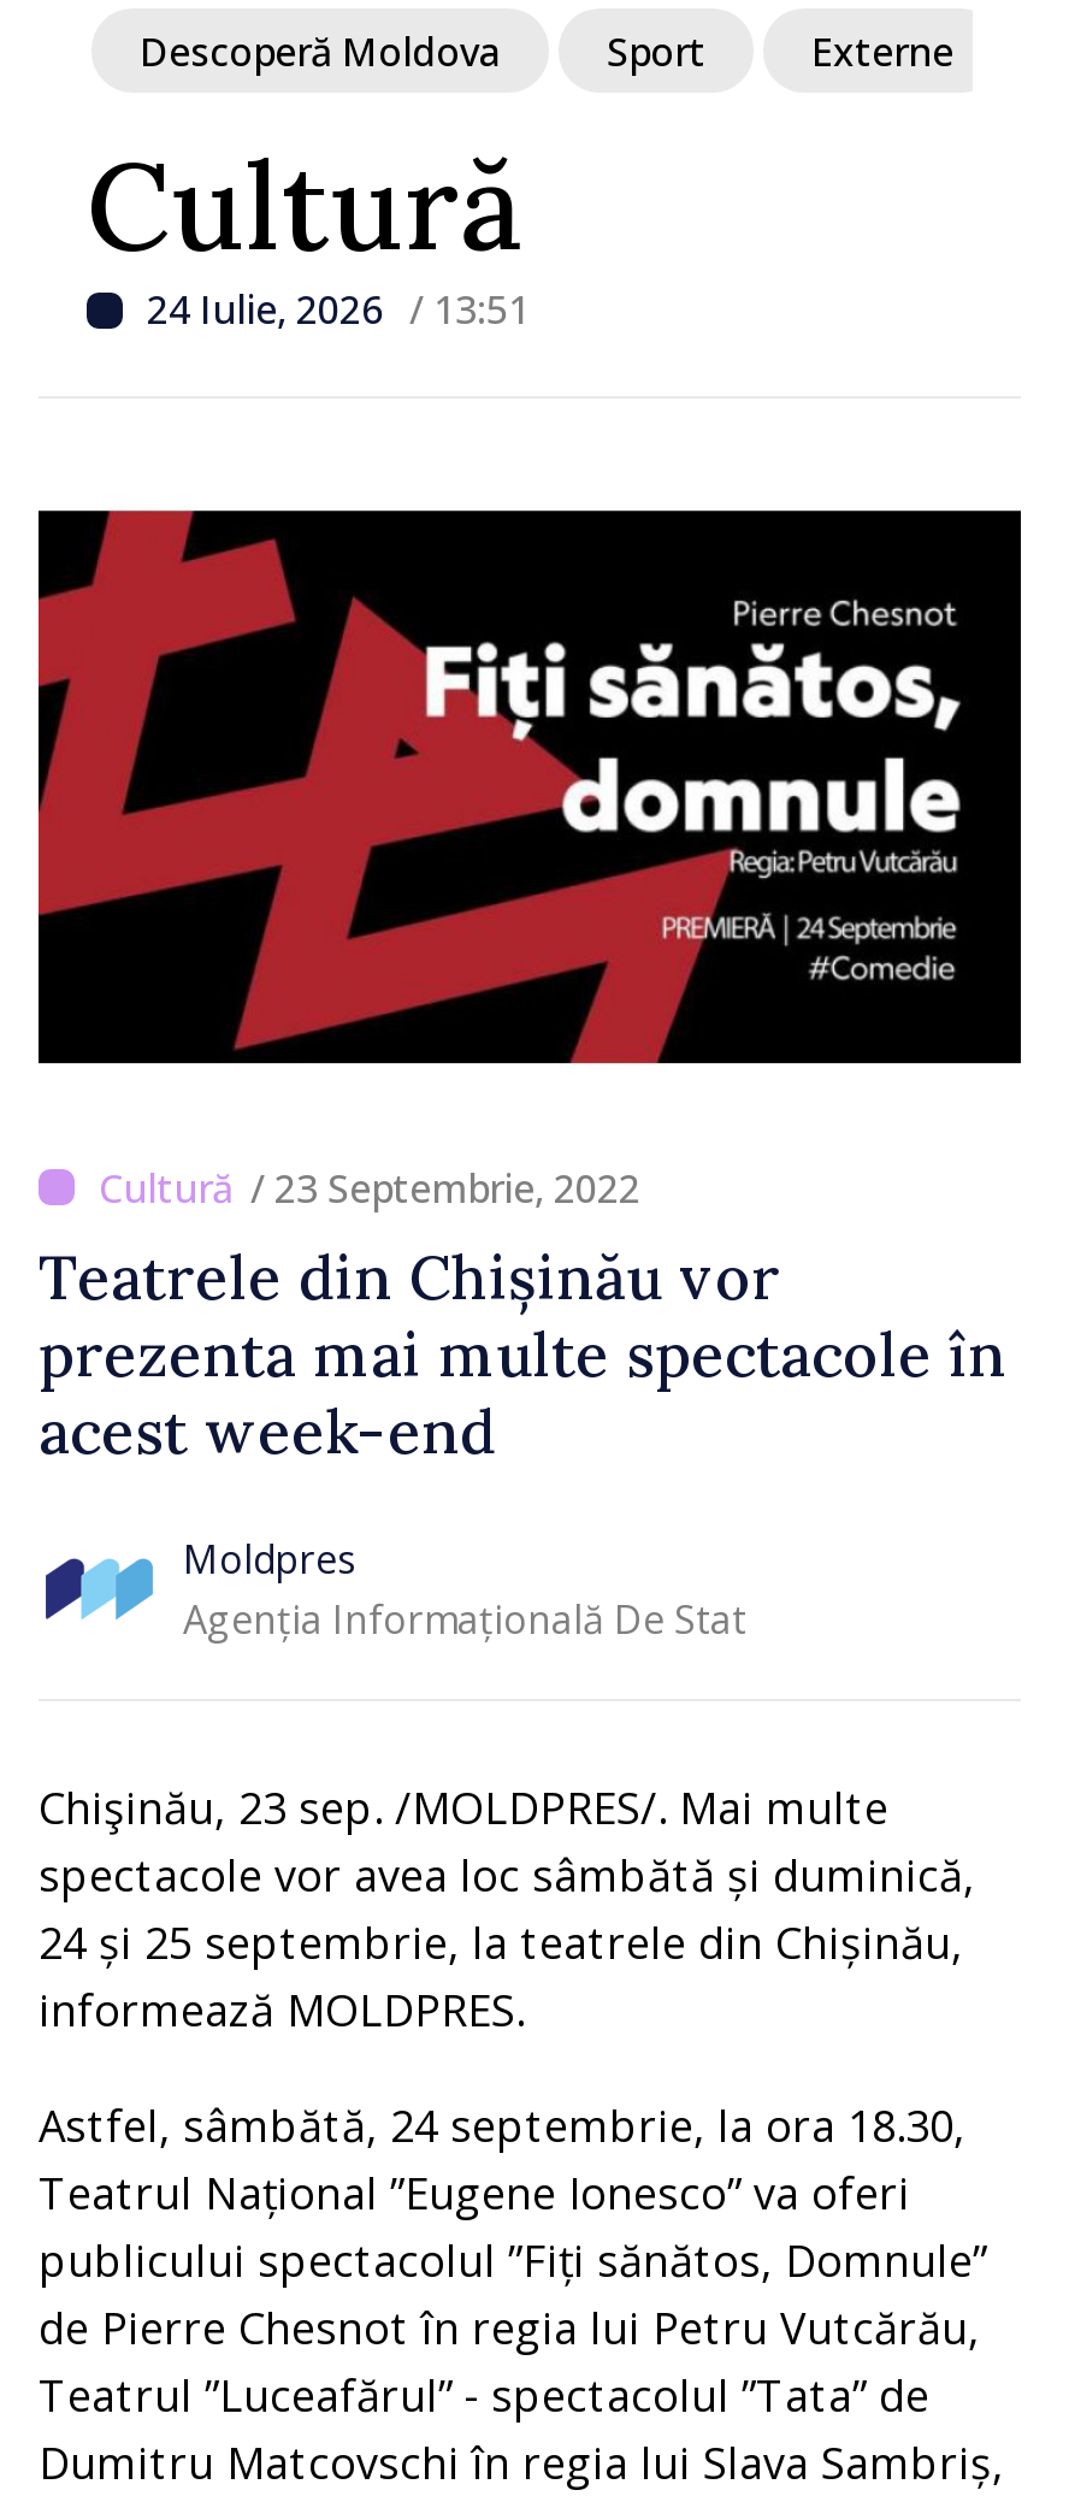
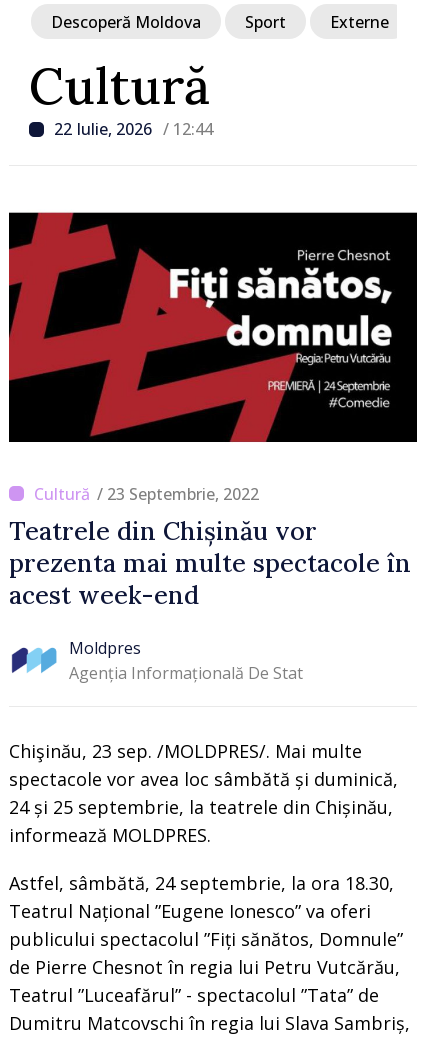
- 24 Iulie, 2026 / 13:51
+ 22 Iulie, 2026 / 12:44
